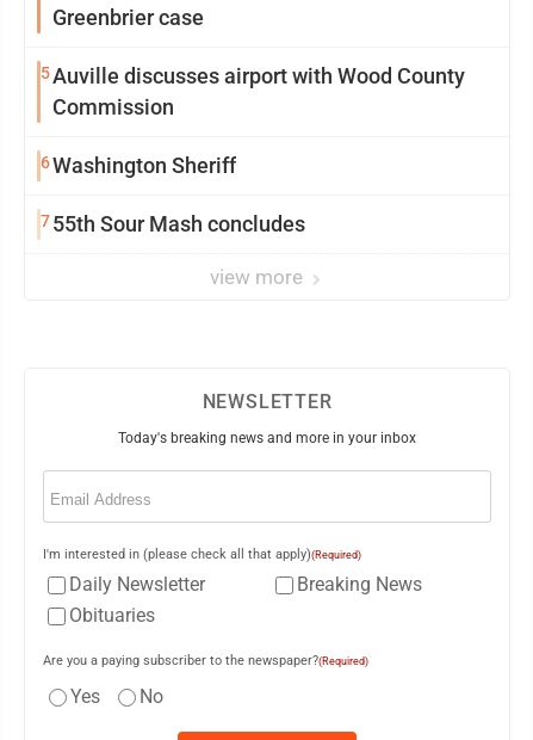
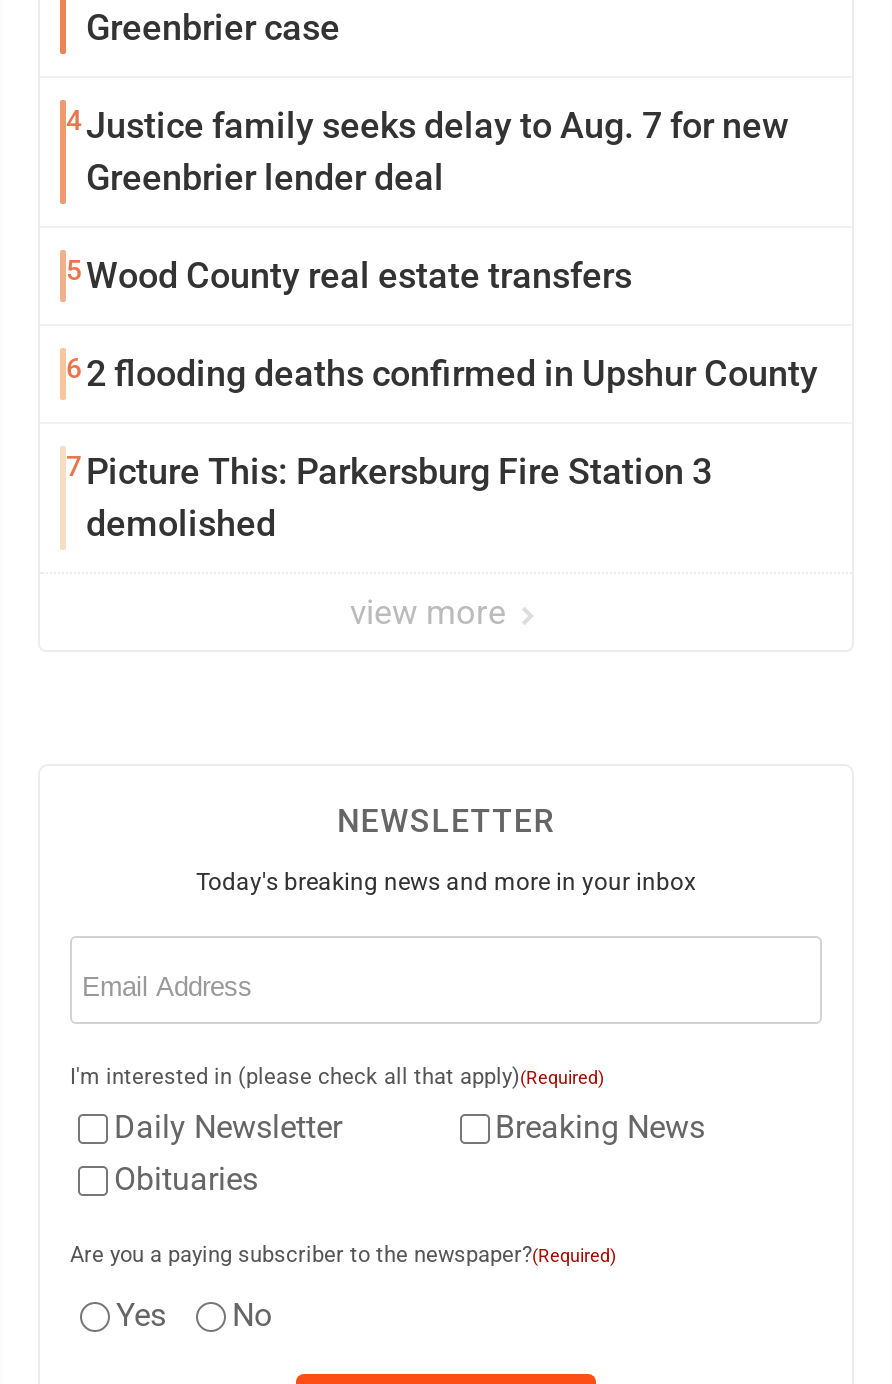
- 5 Auville discusses airport with Wood County
- Commission
- 6 Washington Sheriff
- 7 55th Sour Mash concludes
+ 4 Justice family seeks delay to Aug. 7 for new
+ Greenbrier lender deal
+ 5 Wood County real estate transfers
+ 6 2 flooding deaths confirmed in Upshur County
+ 7 Picture This: Parkersburg Fire Station 3
+ demolished
